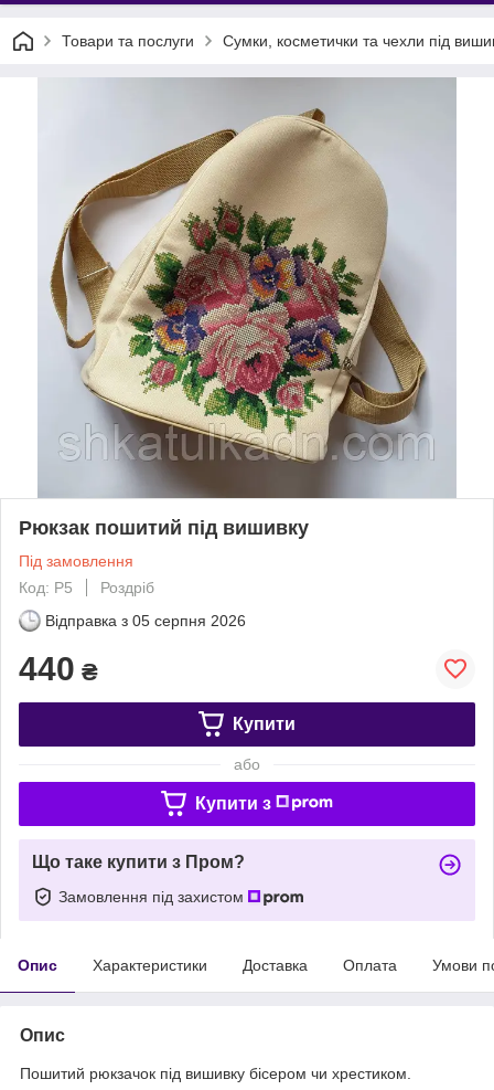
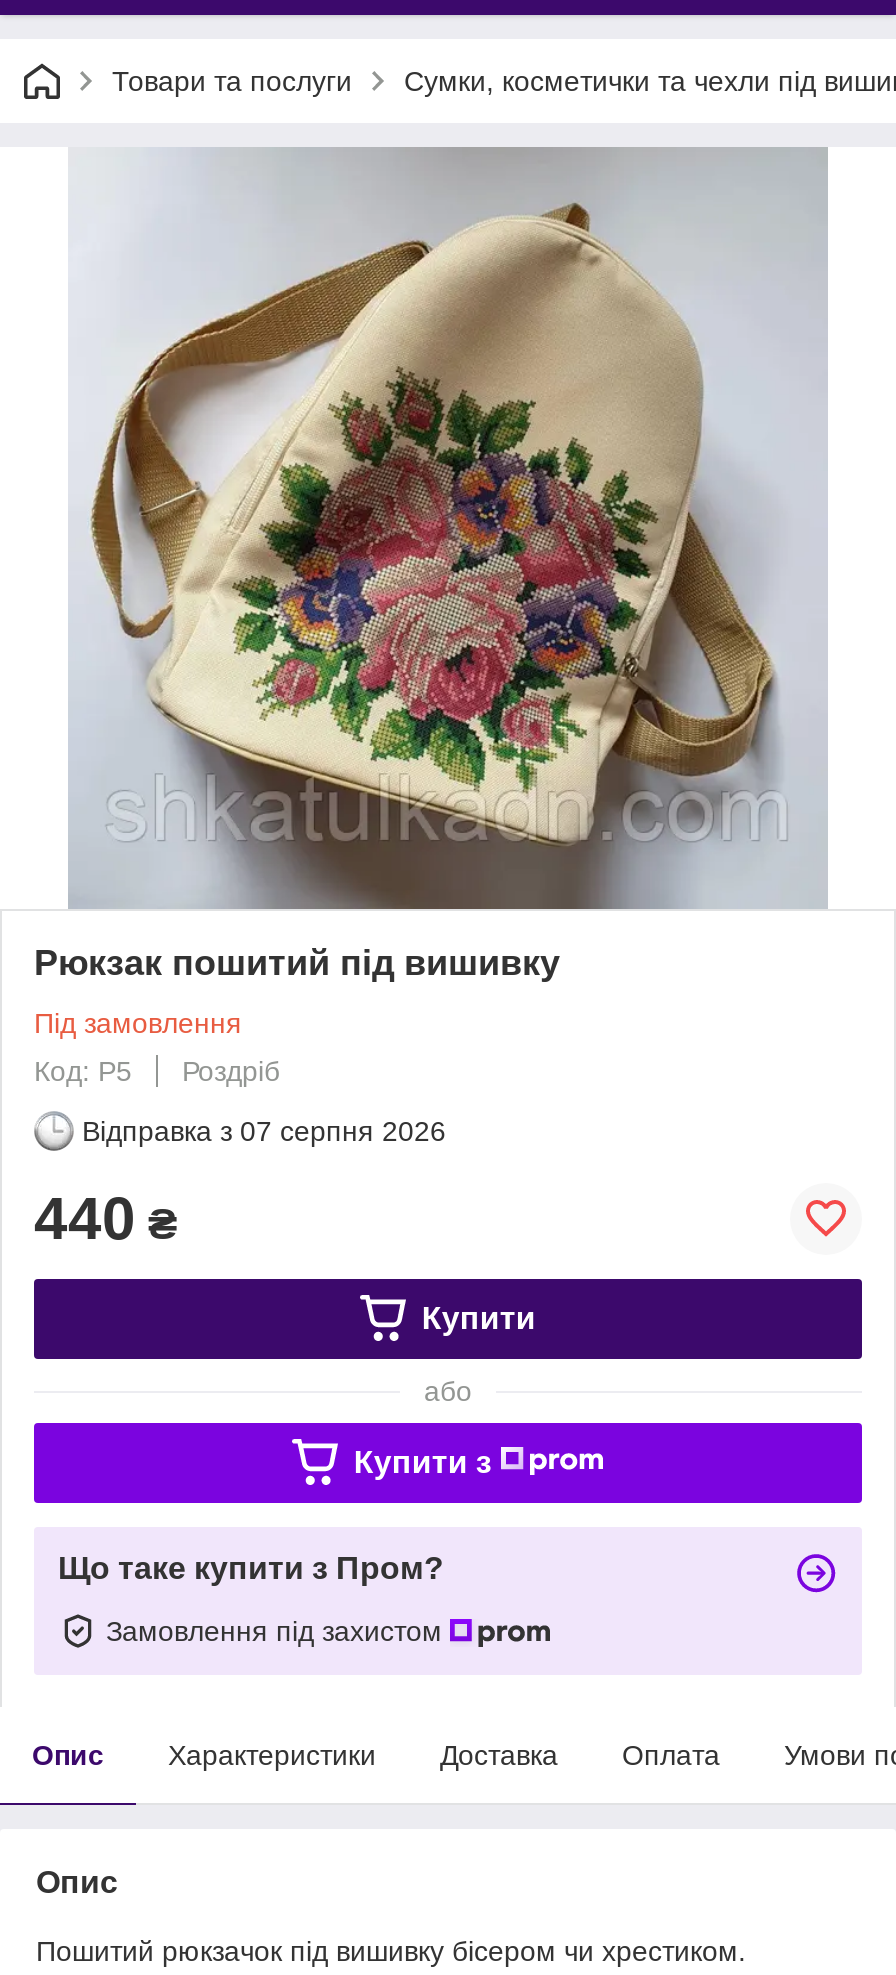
- Відправка з 05 серпня 2026
+ Відправка з 07 серпня 2026
